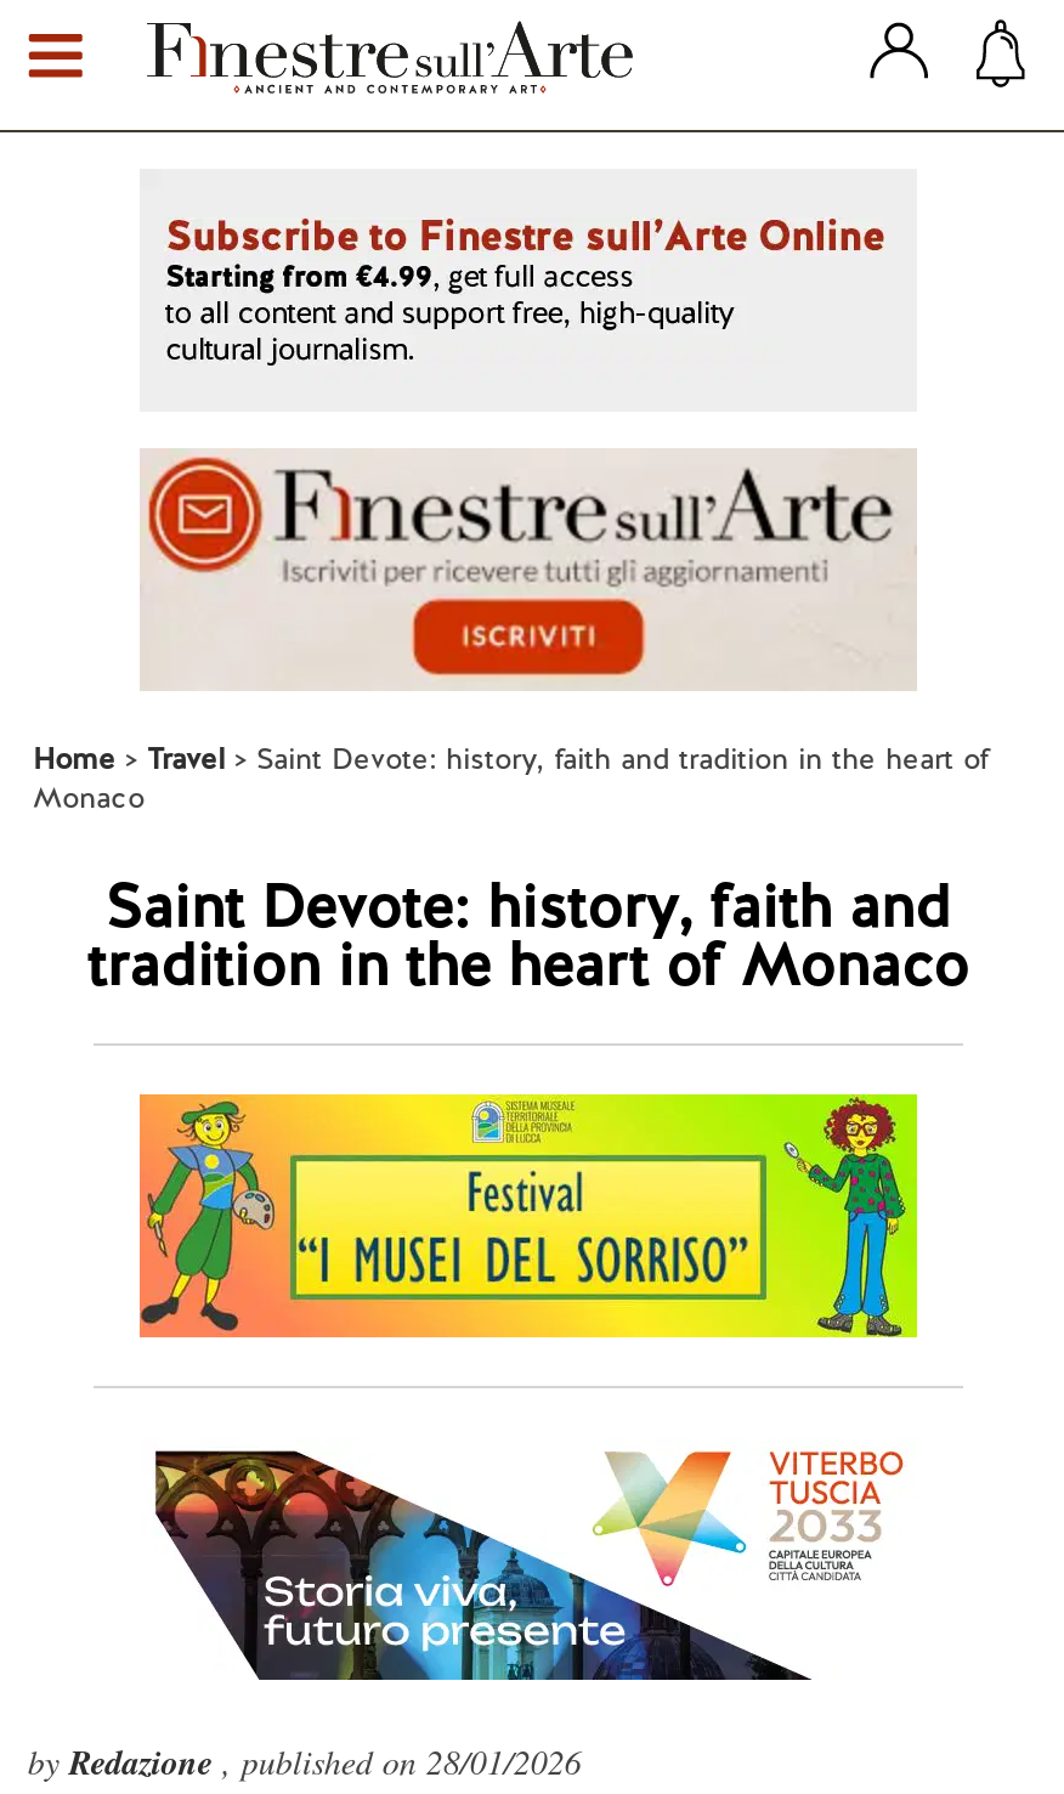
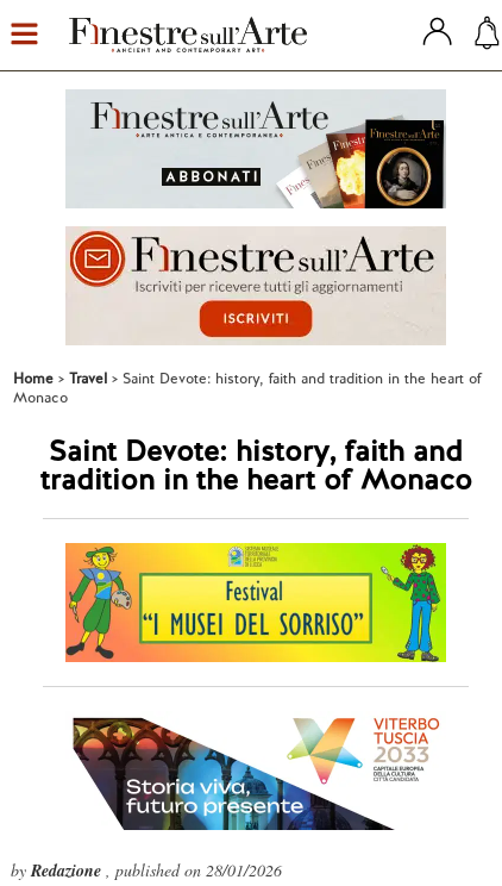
- [image]
+ [image]
